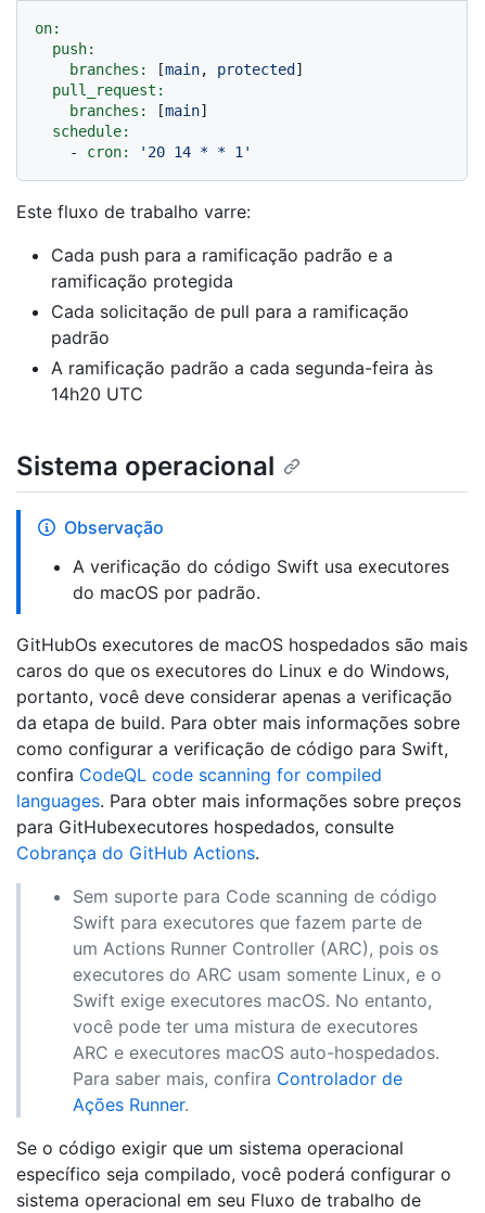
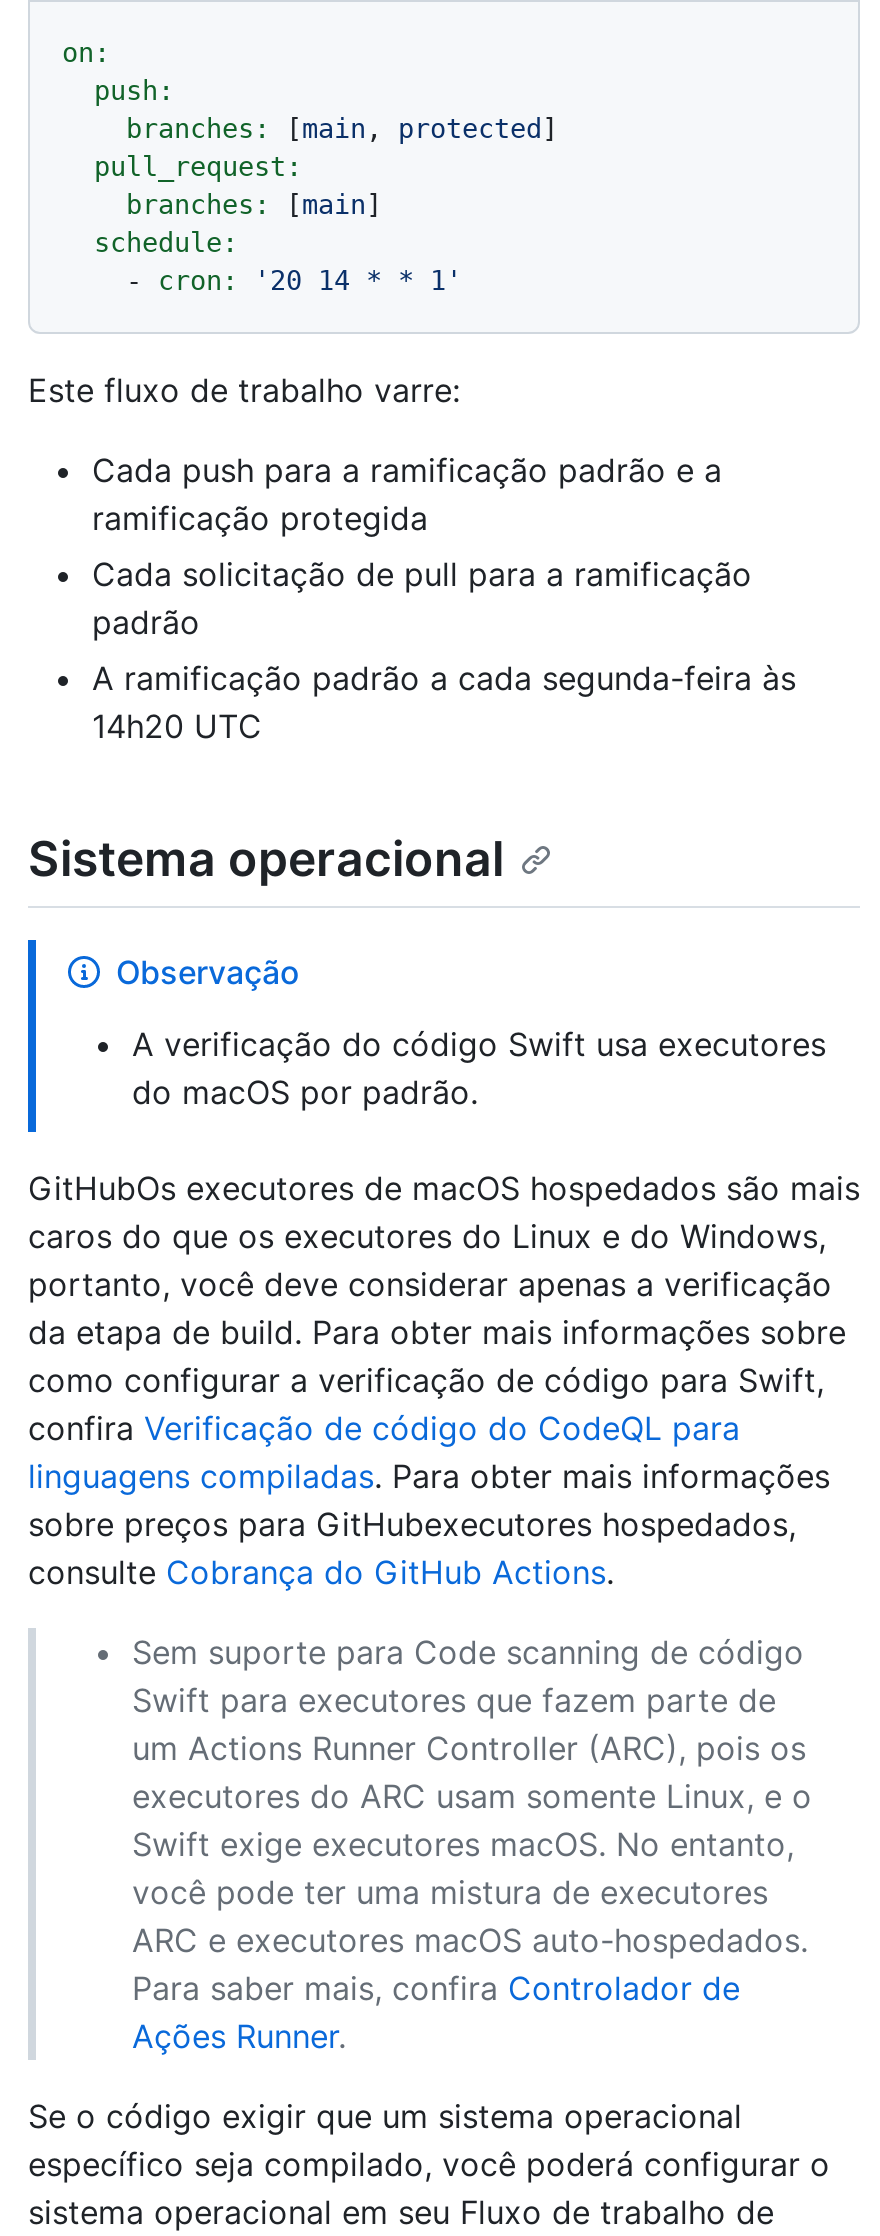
- confira CodeQL code scanning for compiled
- languages. Para obter mais informações sobre preços
- para GitHubexecutores hospedados, consulte
- Cobrança do GitHub Actions.
+ confira Verificação de código do CodeQL para
+ linguagens compiladas. Para obter mais informações
+ sobre preços para GitHubexecutores hospedados,
+ consulte Cobrança do GitHub Actions.
